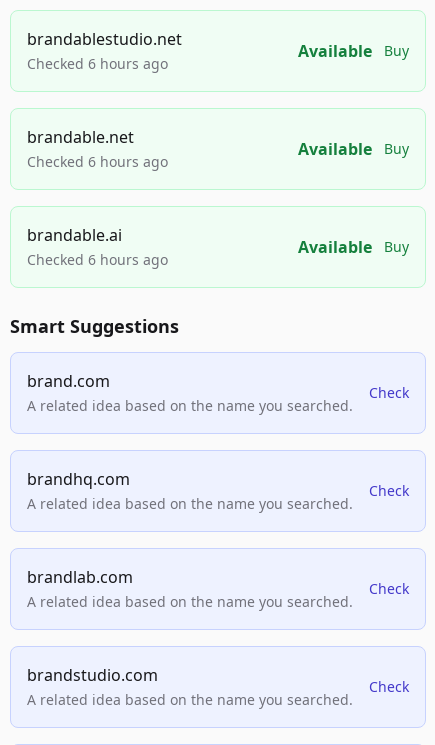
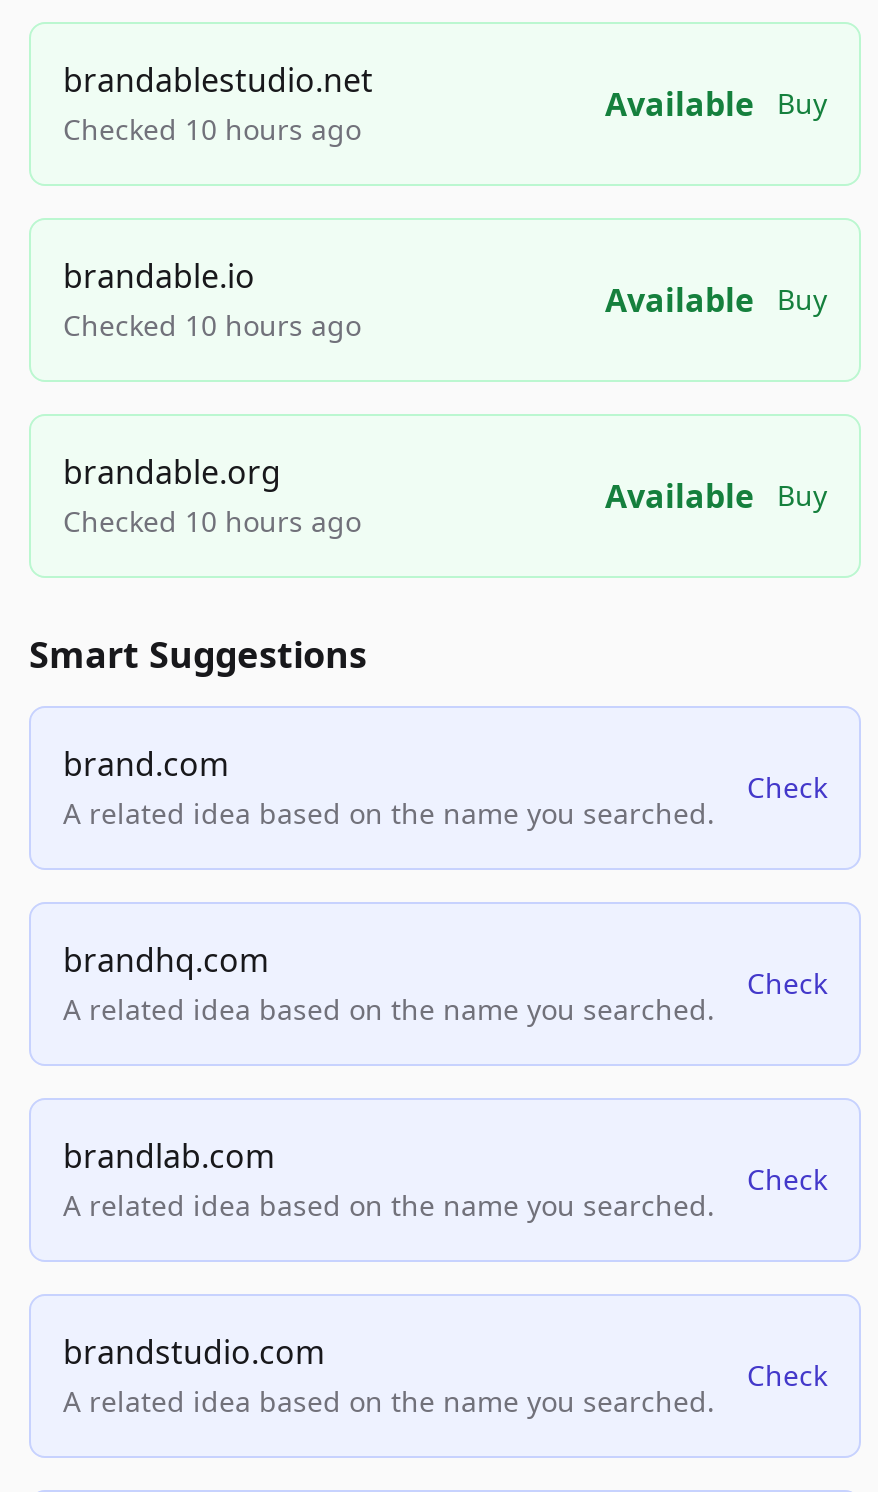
- Checked 6 hours ago
+ Checked 10 hours ago

- brandable.net
- Checked 6 hours ago
+ brandable.io
+ Checked 10 hours ago

- brandable.ai
- Checked 6 hours ago
+ brandable.org
+ Checked 10 hours ago
